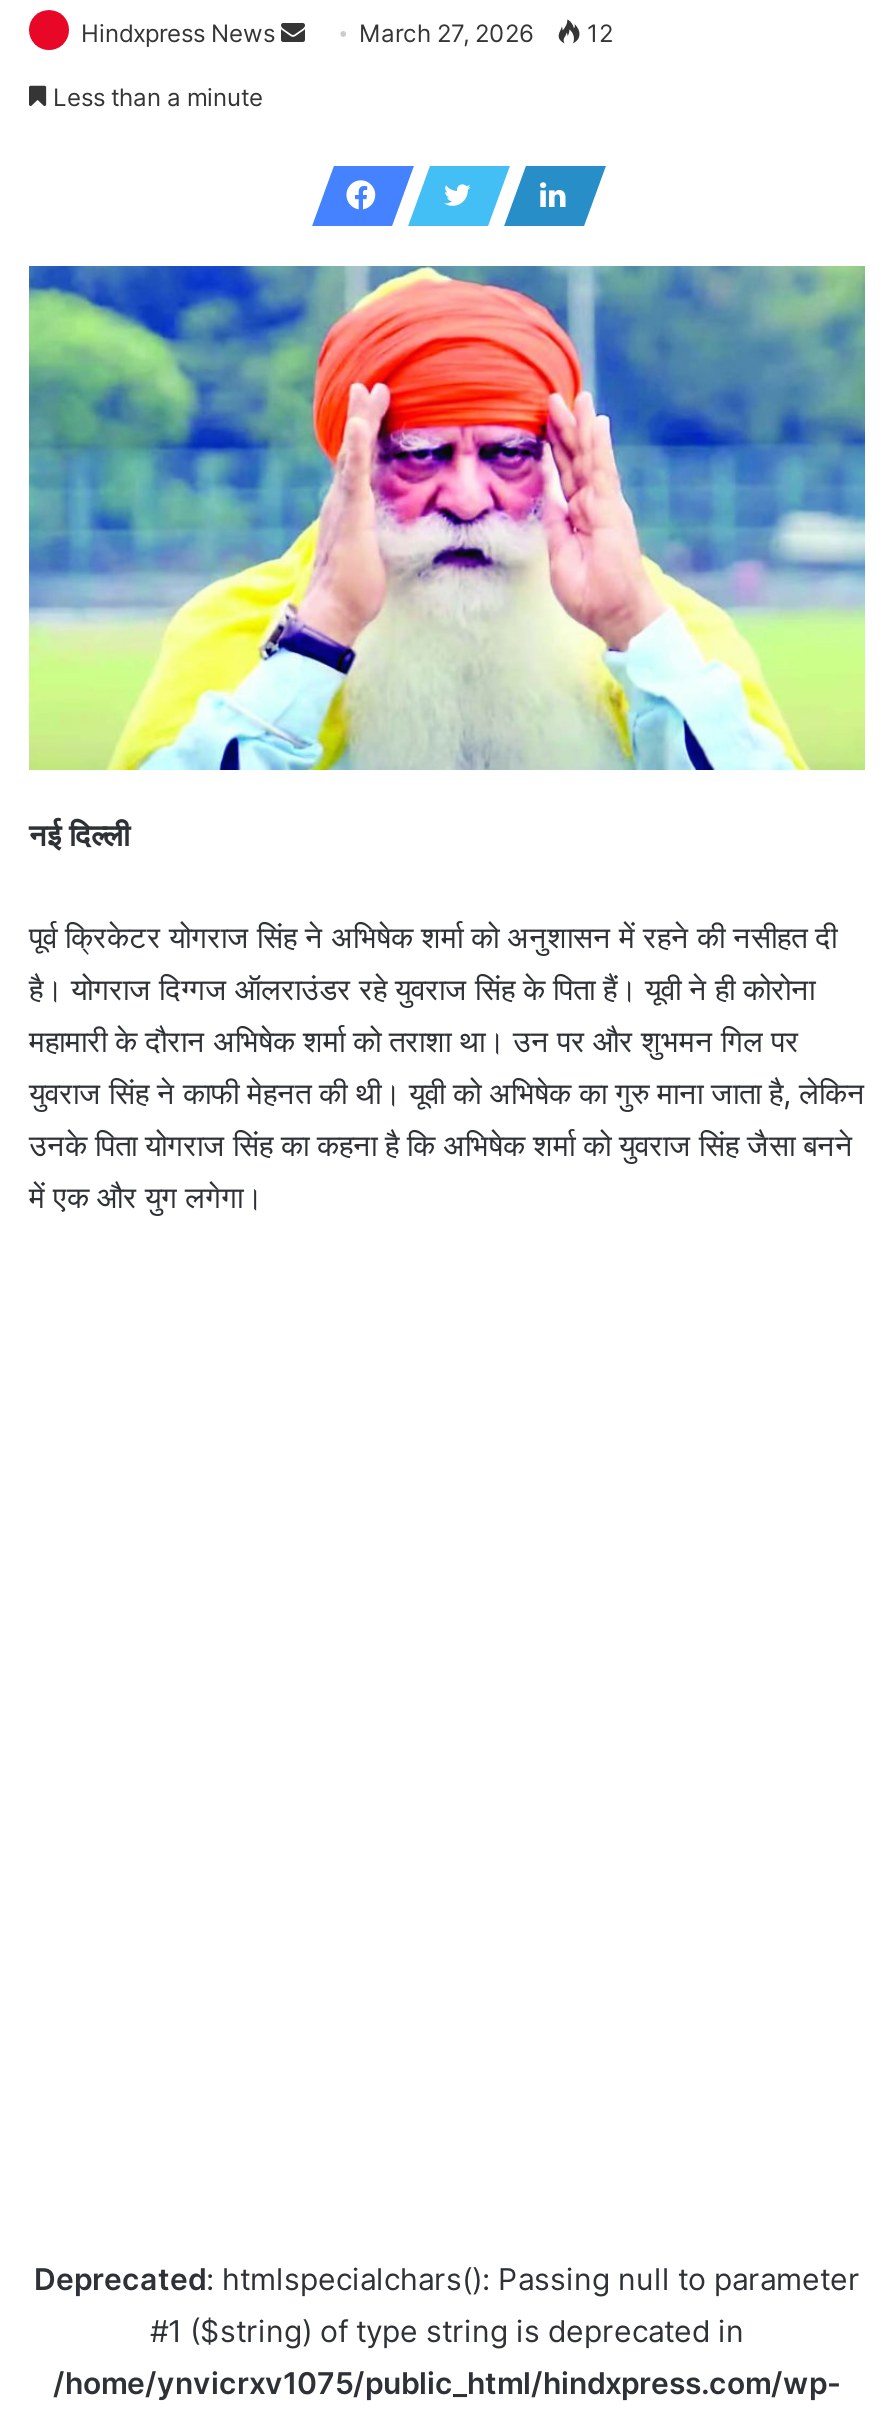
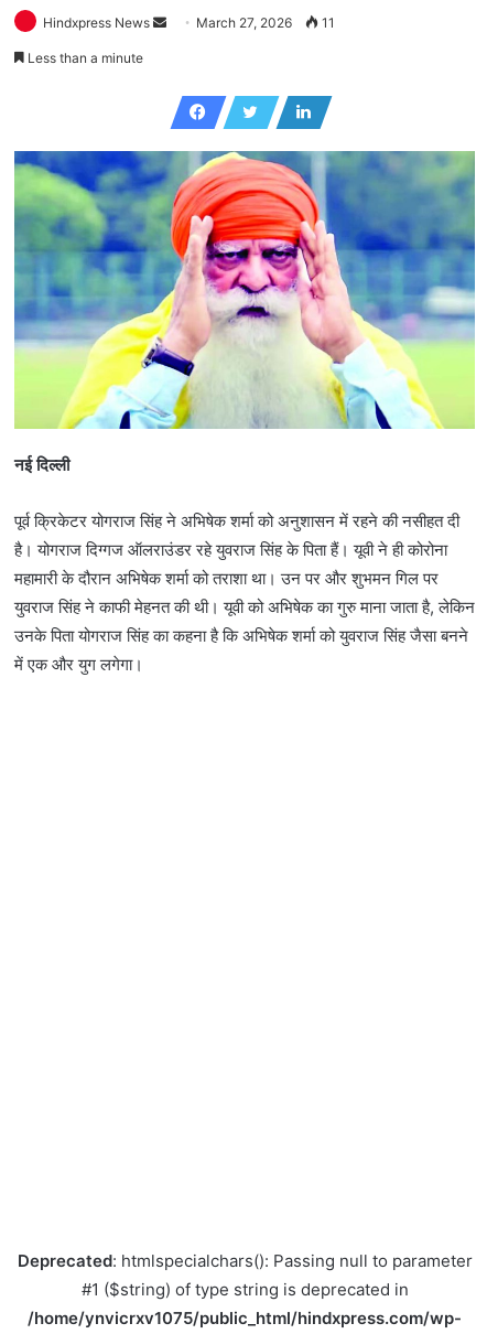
- 12
+ 11
